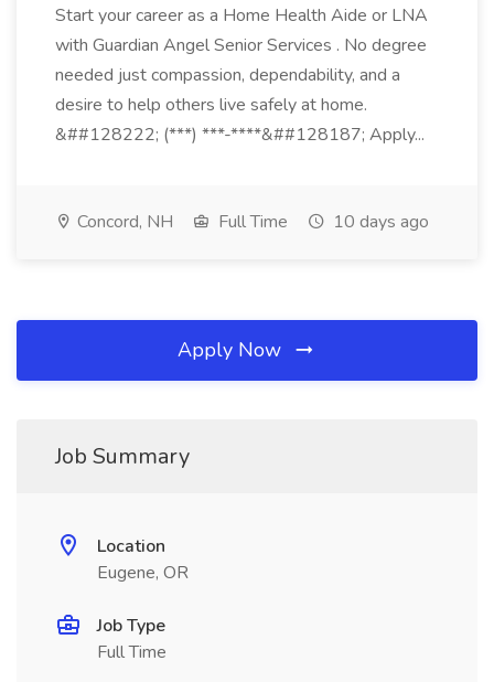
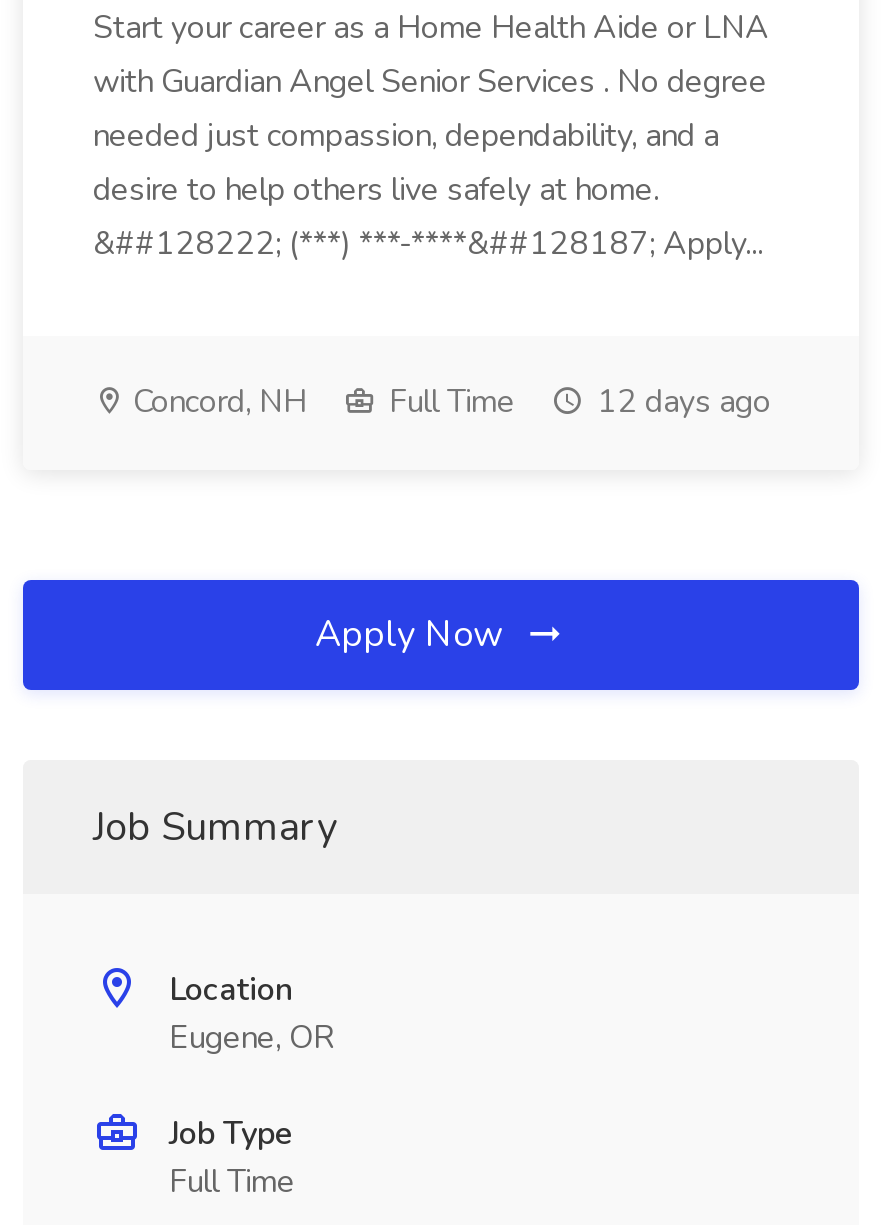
- Concord, NH Full Time 10 days ago
+ Concord, NH Full Time 12 days ago
